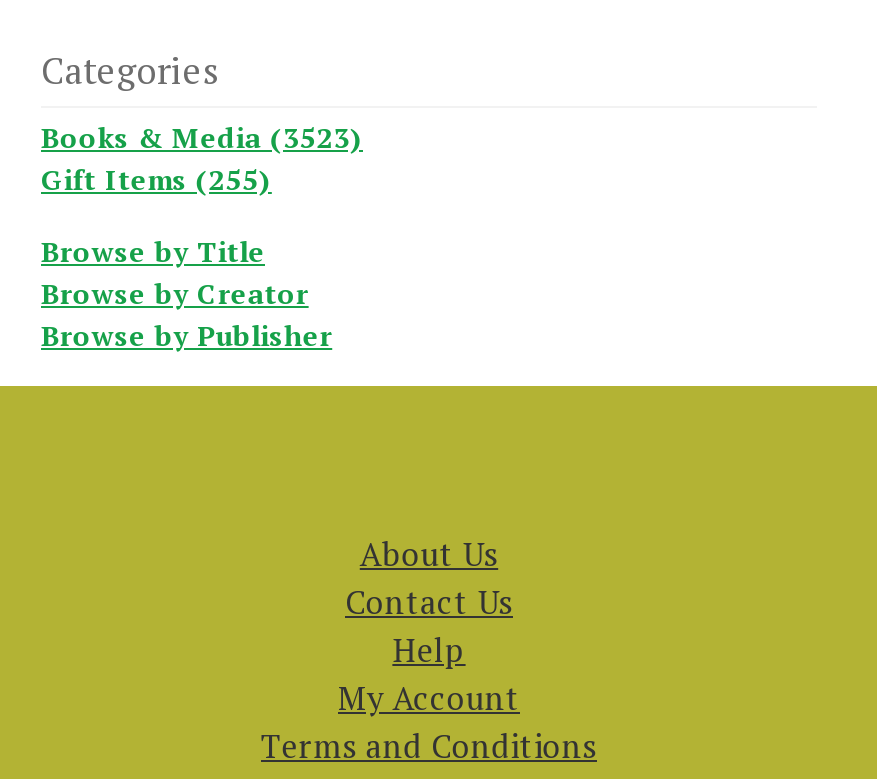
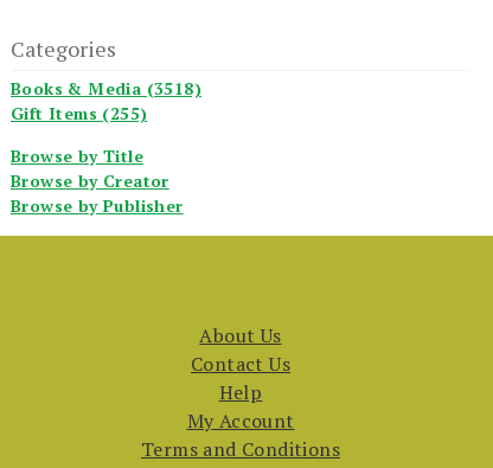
- Books & Media (3523)
+ Books & Media (3518)
